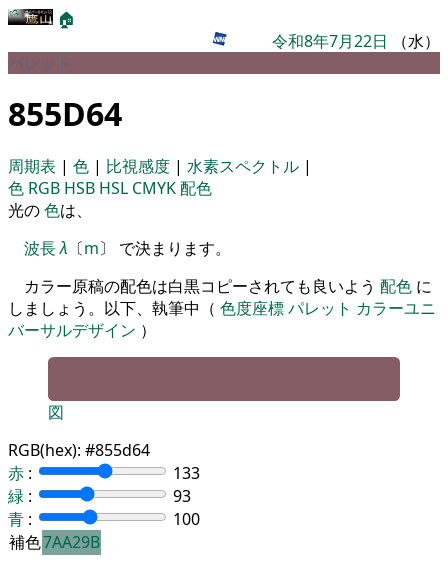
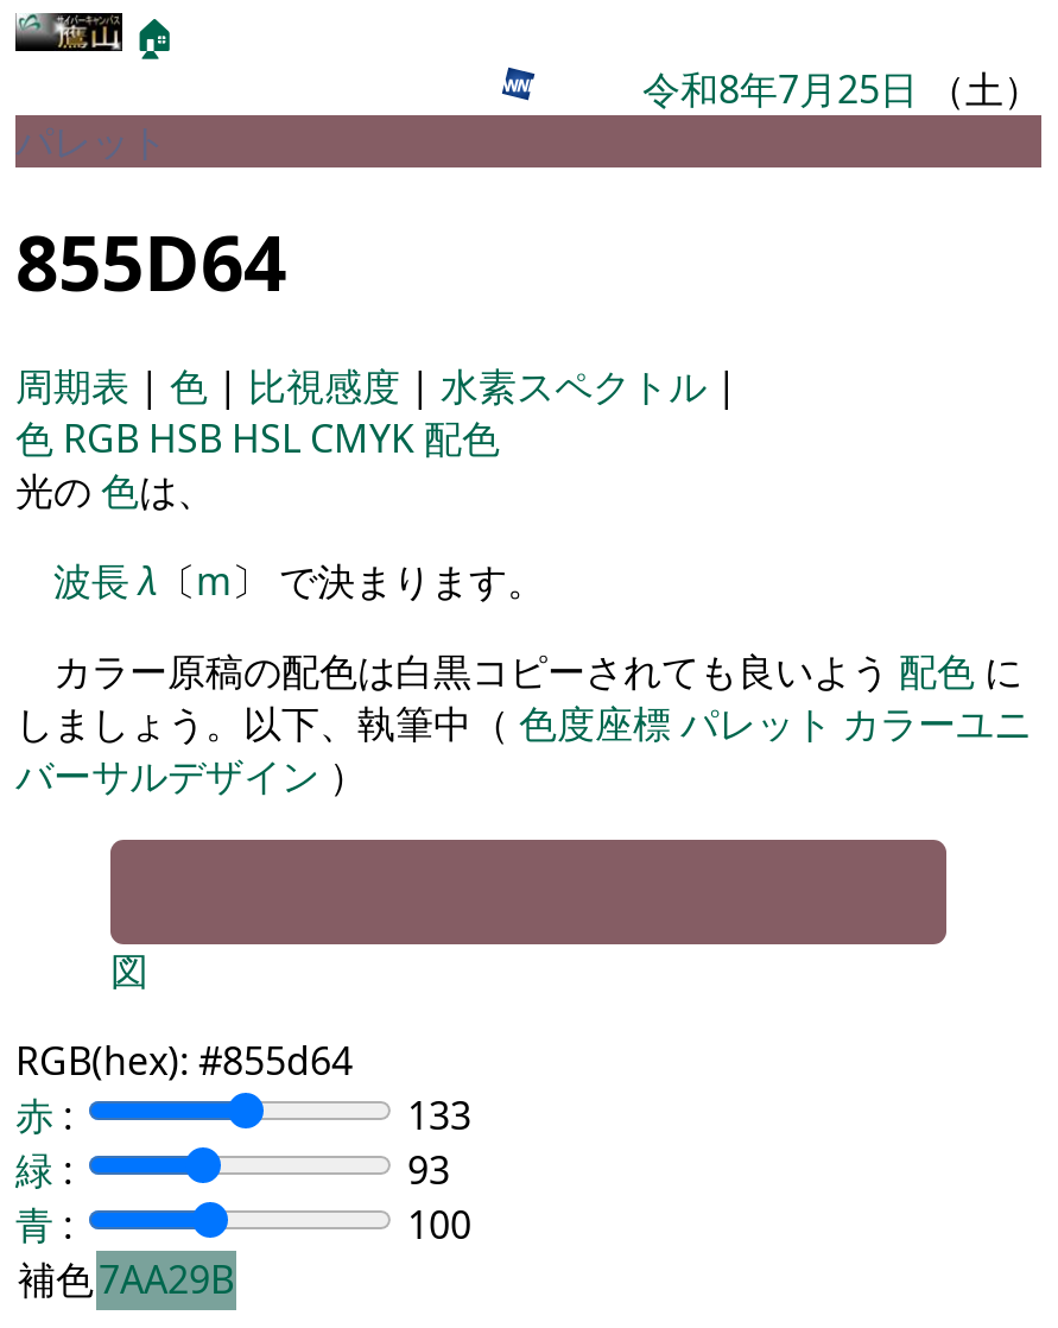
- 令和8年7月22日（水）
+ 令和8年7月25日（土）
